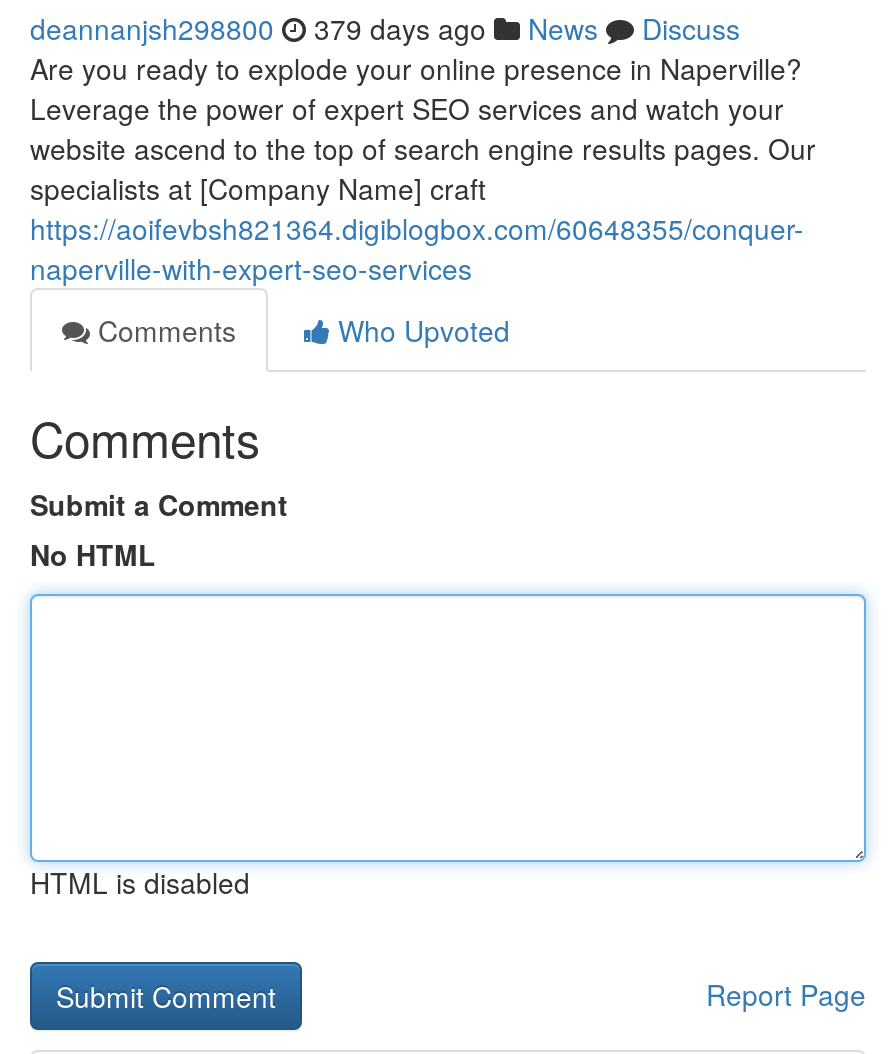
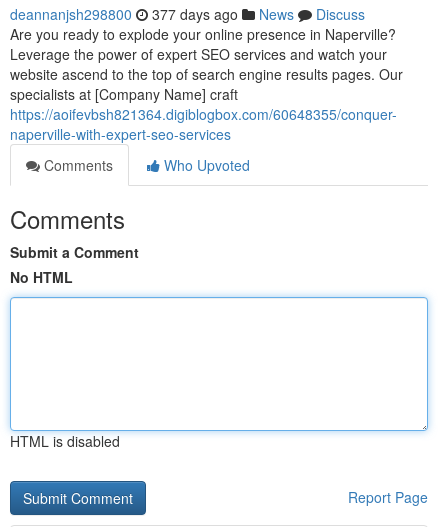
- deannanjsh298800 379 days ago News Discuss
+ deannanjsh298800 377 days ago News Discuss
